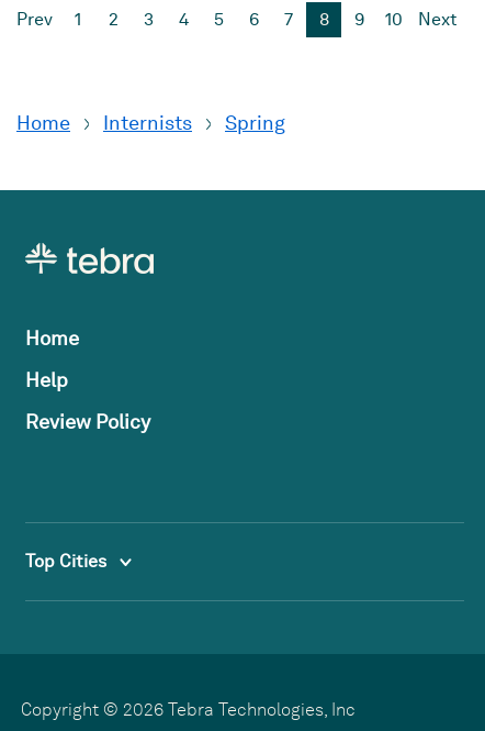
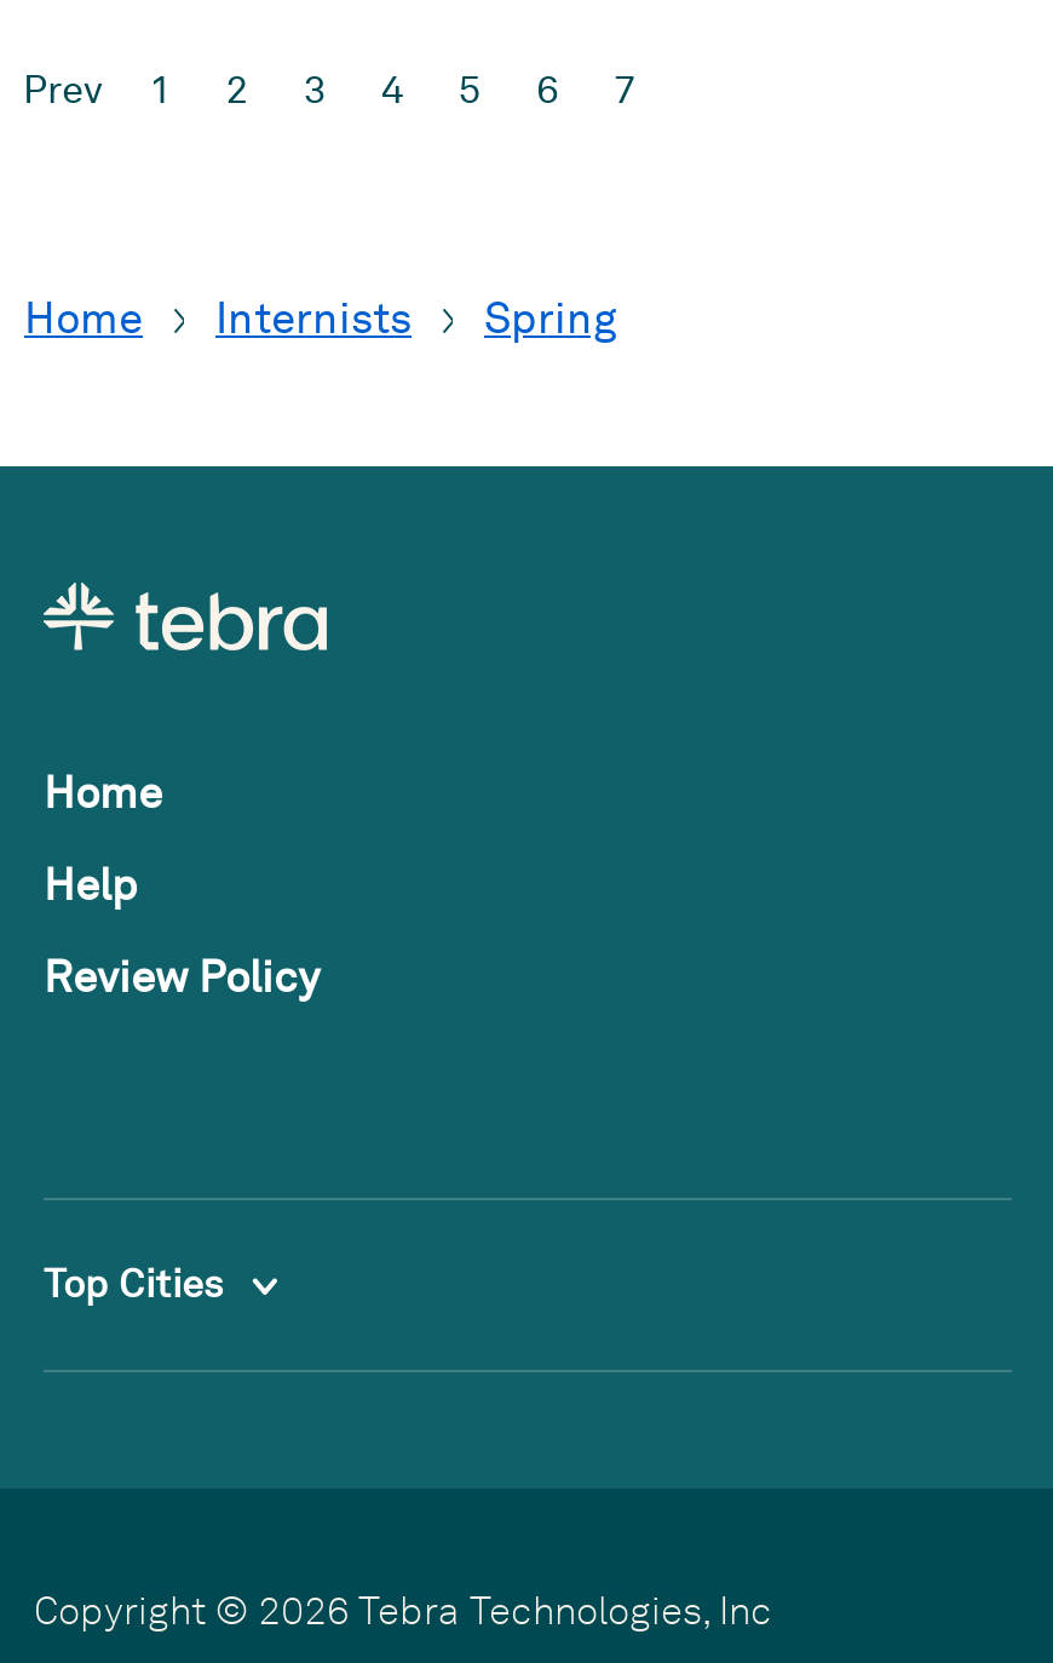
- 8
- 9
- 10
- Next
